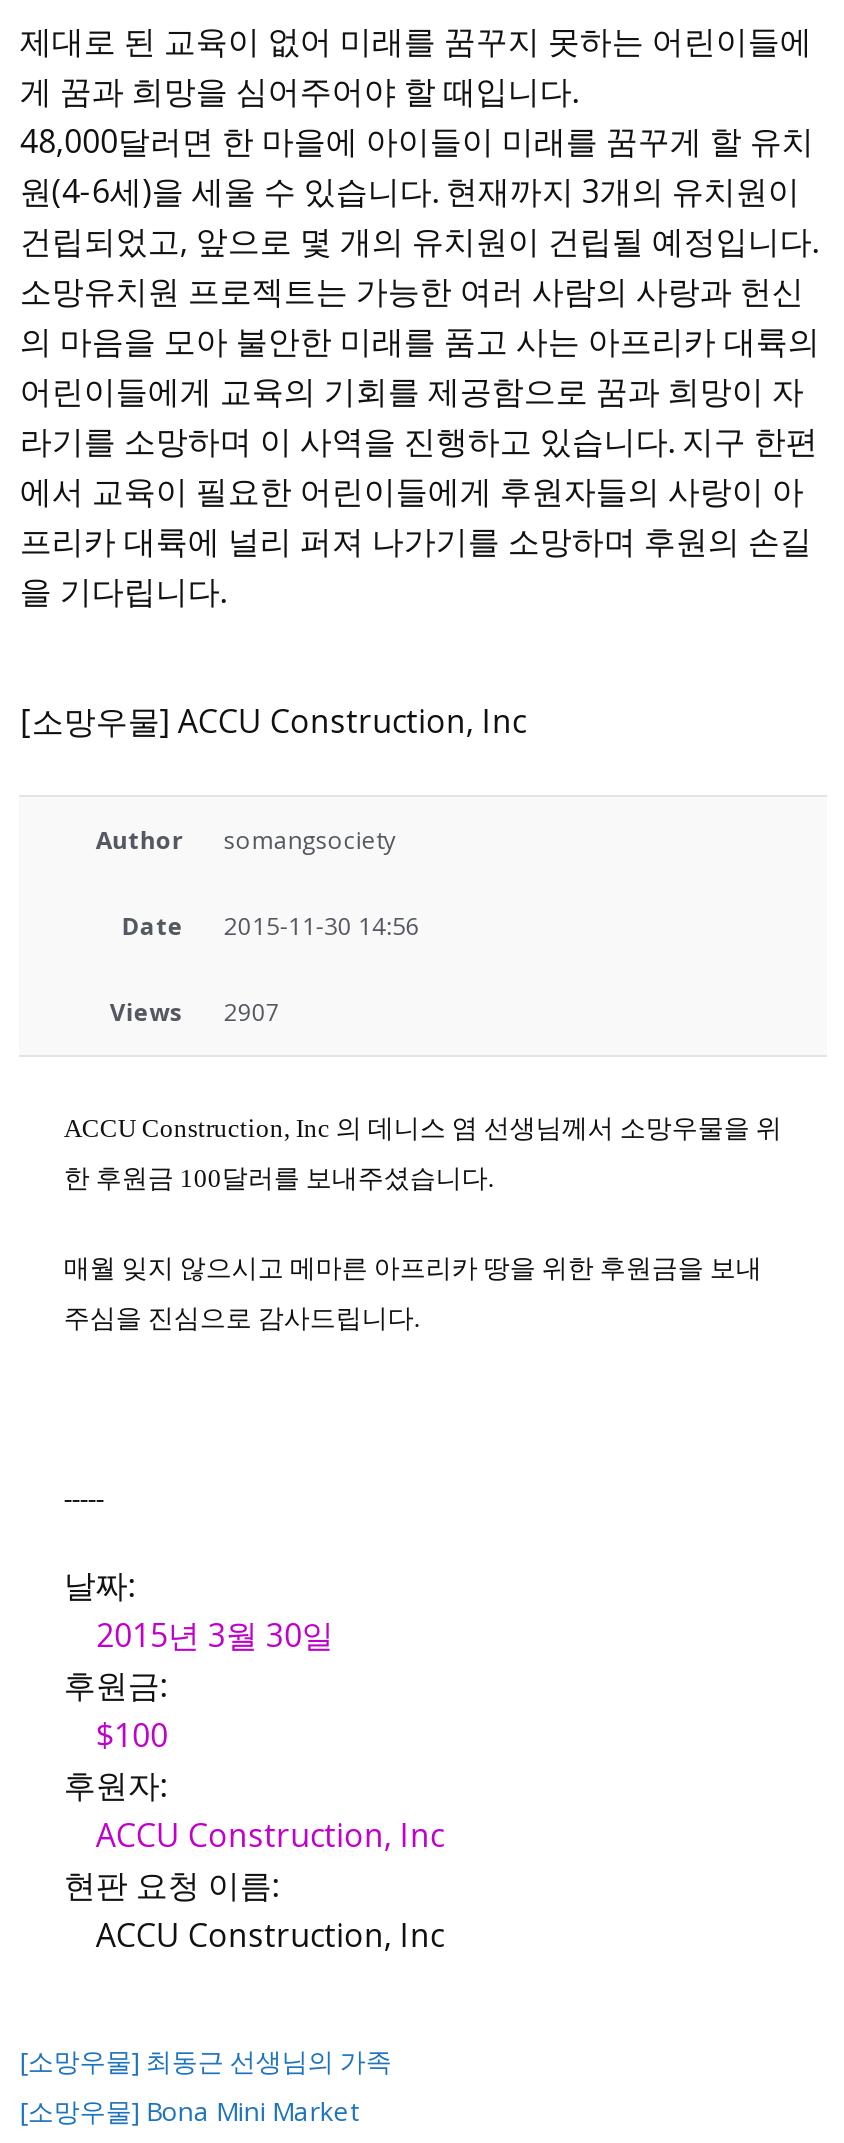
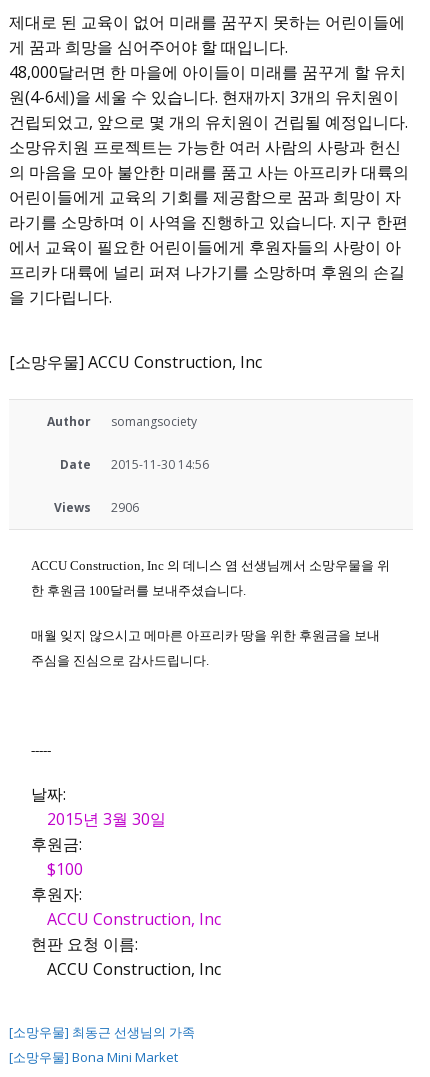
- Views 2907
+ Views 2906
